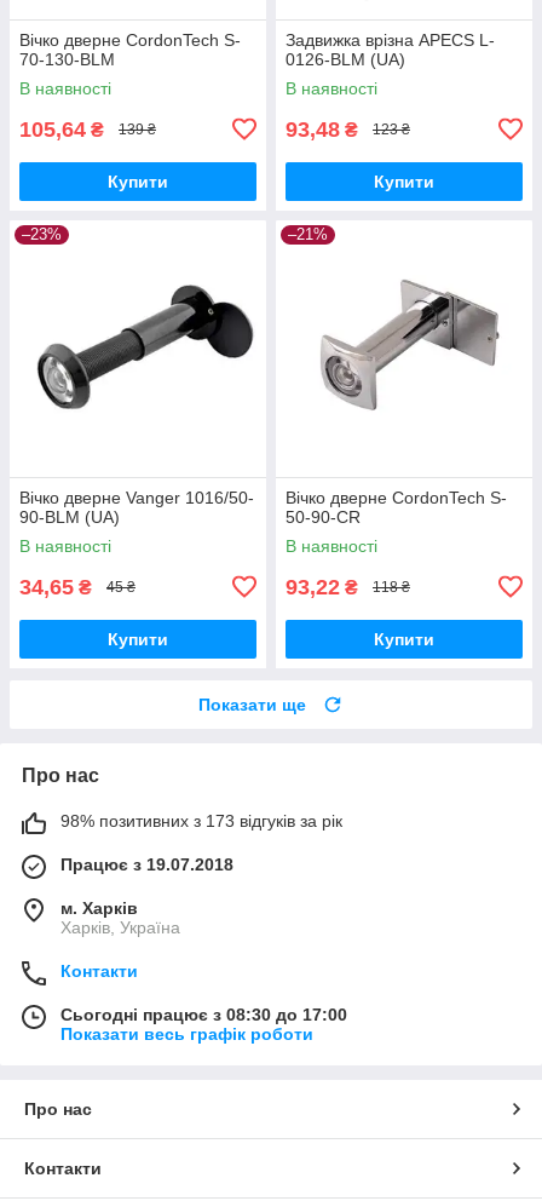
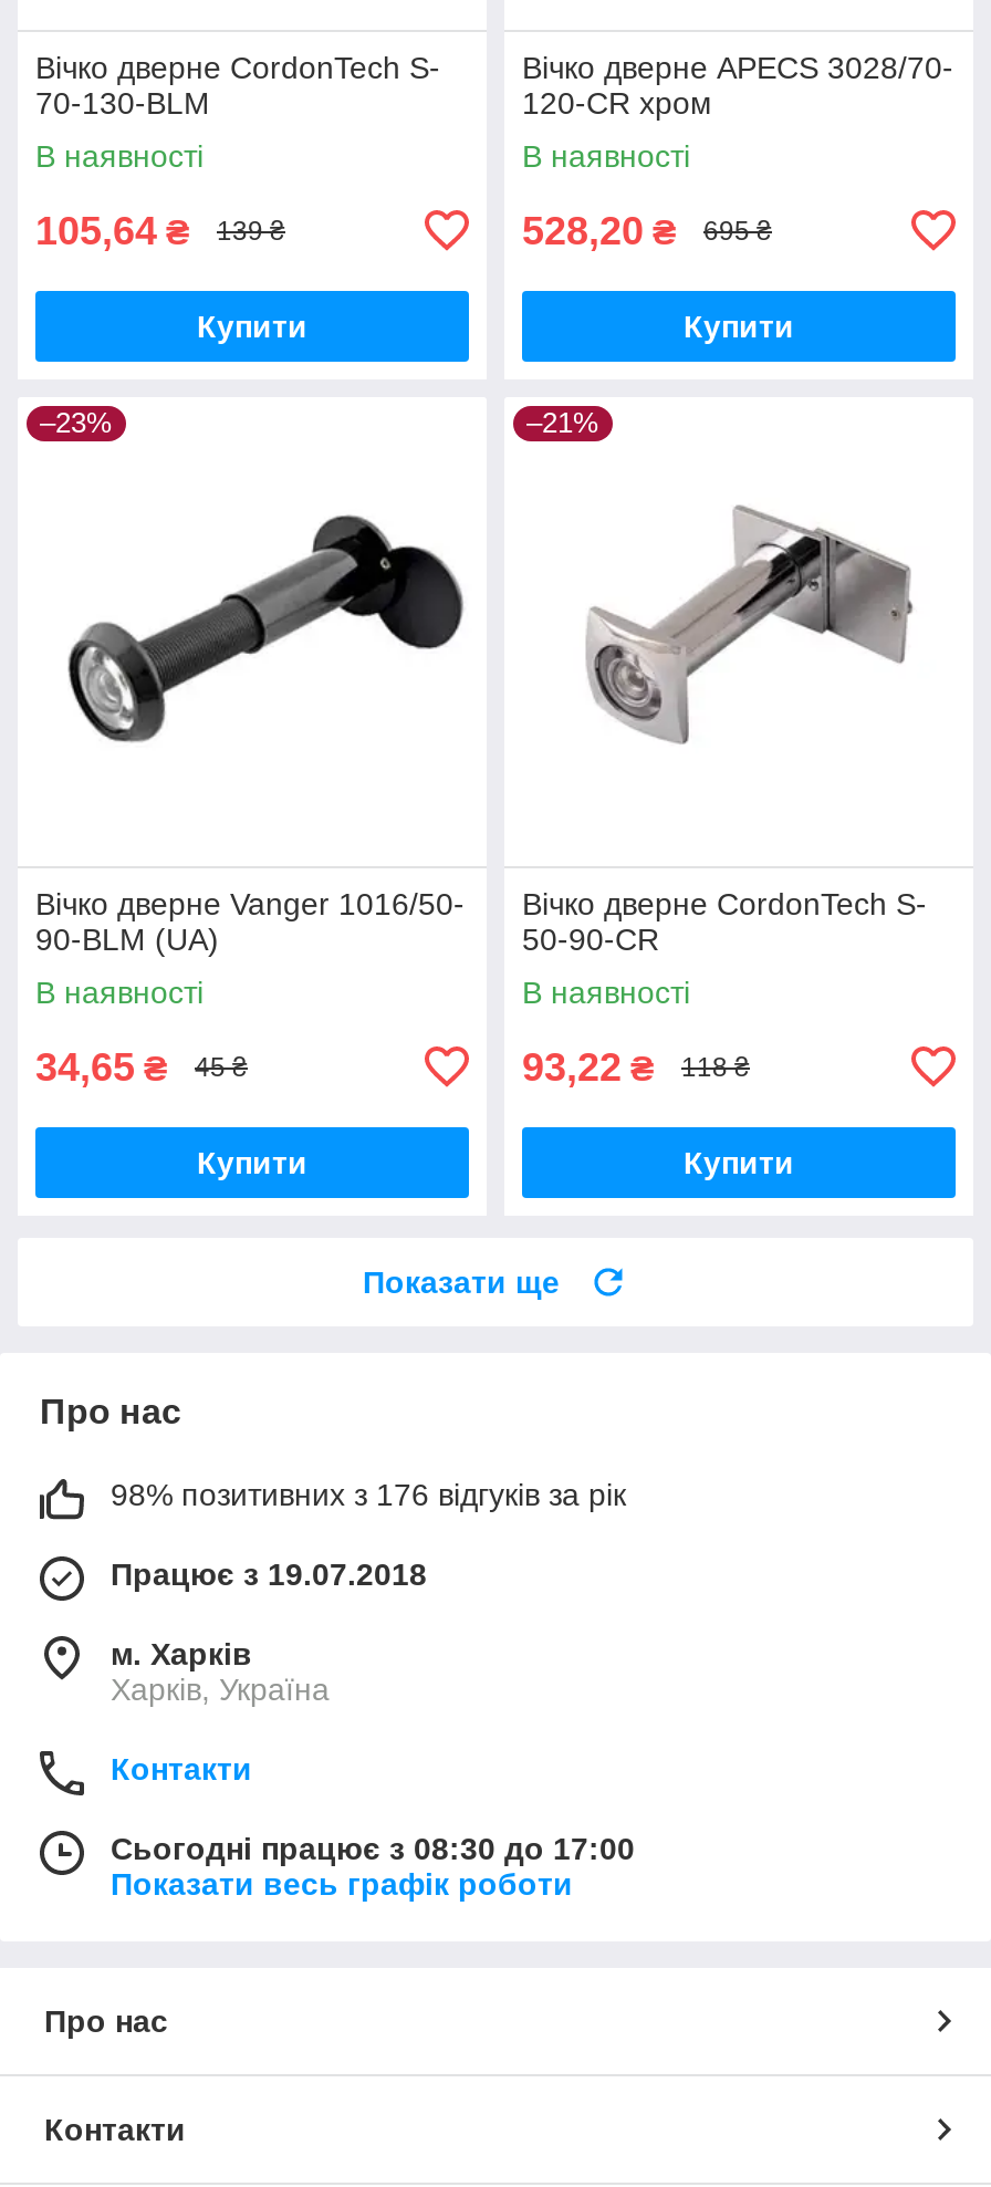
- Задвижка врізна APECS L-
- 0126-BLM (UA)
+ Вічко дверне APECS 3028/70-
+ 120-CR хром

- 93,48 ₴
+ 528,20 ₴

- 123 ₴
+ 695 ₴

- 98% позитивних з 173 відгуків за рік
+ 98% позитивних з 176 відгуків за рік
